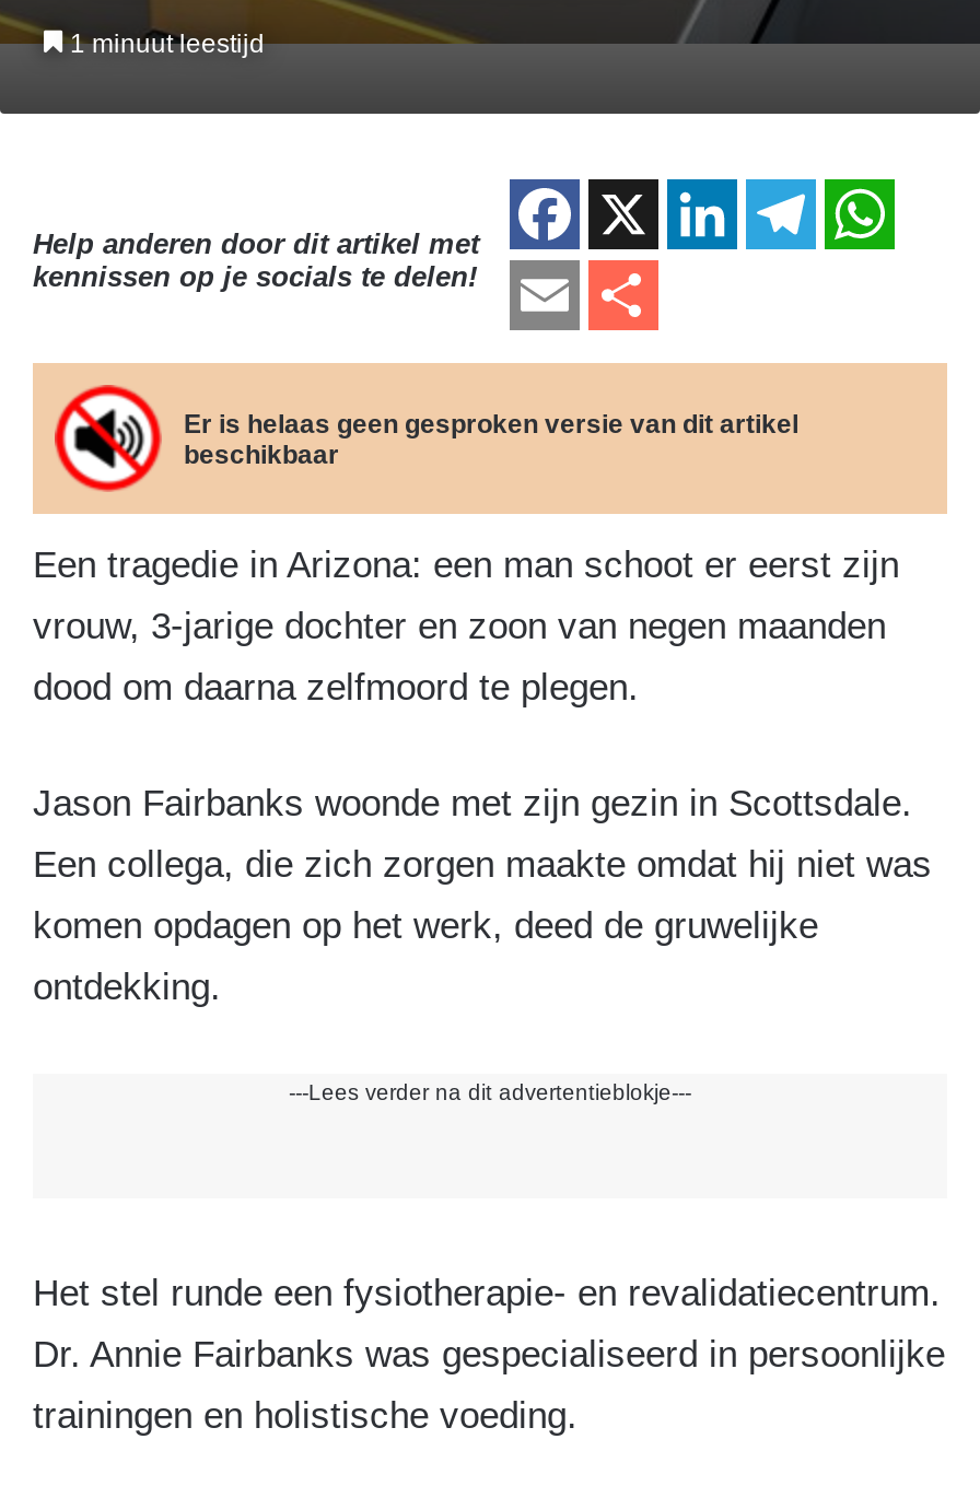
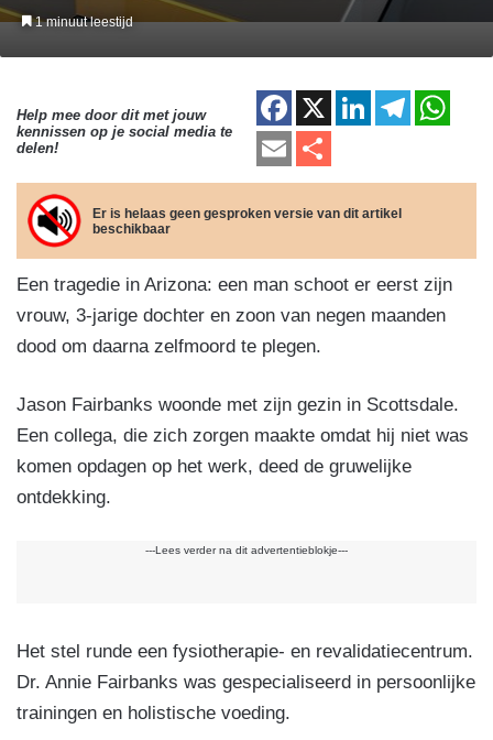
- Help anderen door dit artikel met
- kennissen op je socials te delen!
+ Help mee door dit met jouw
+ kennissen op je social media te
+ delen!
